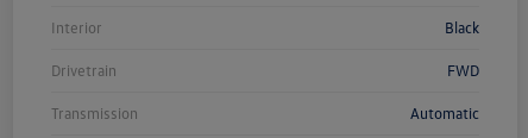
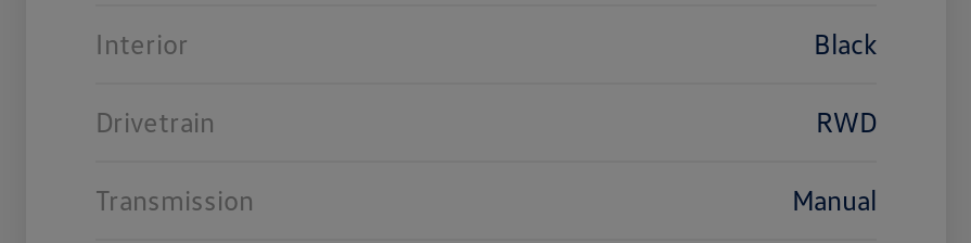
- FWD
+ RWD

- Automatic
+ Manual
